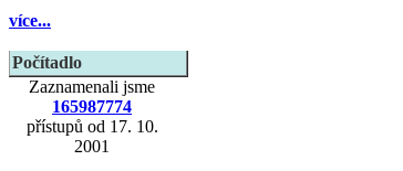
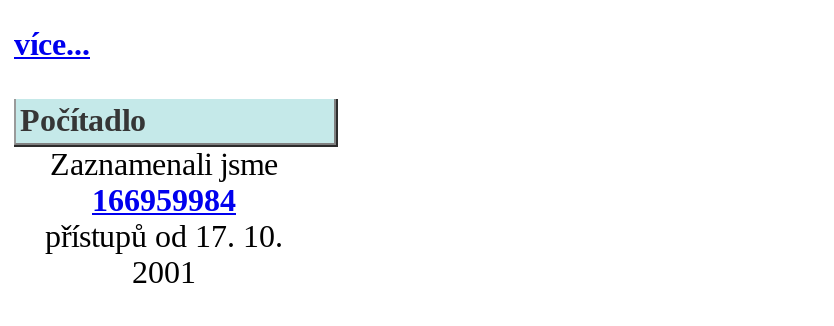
- 165987774
+ 166959984
